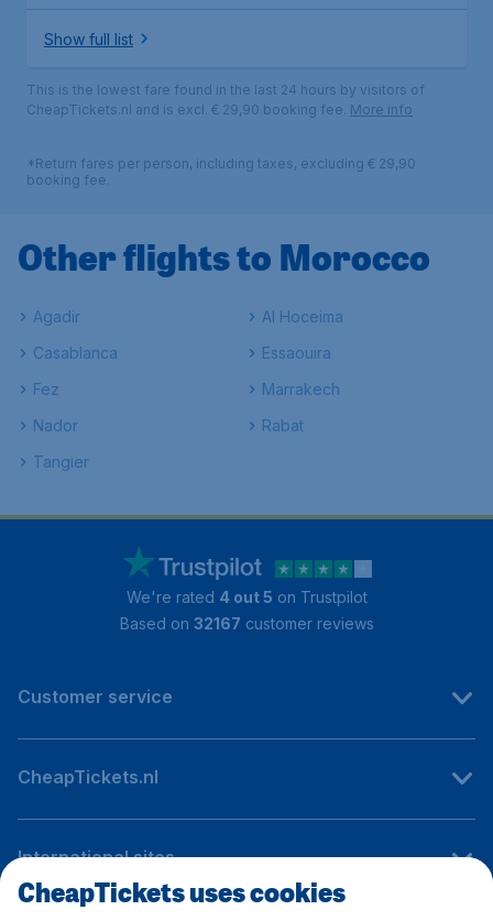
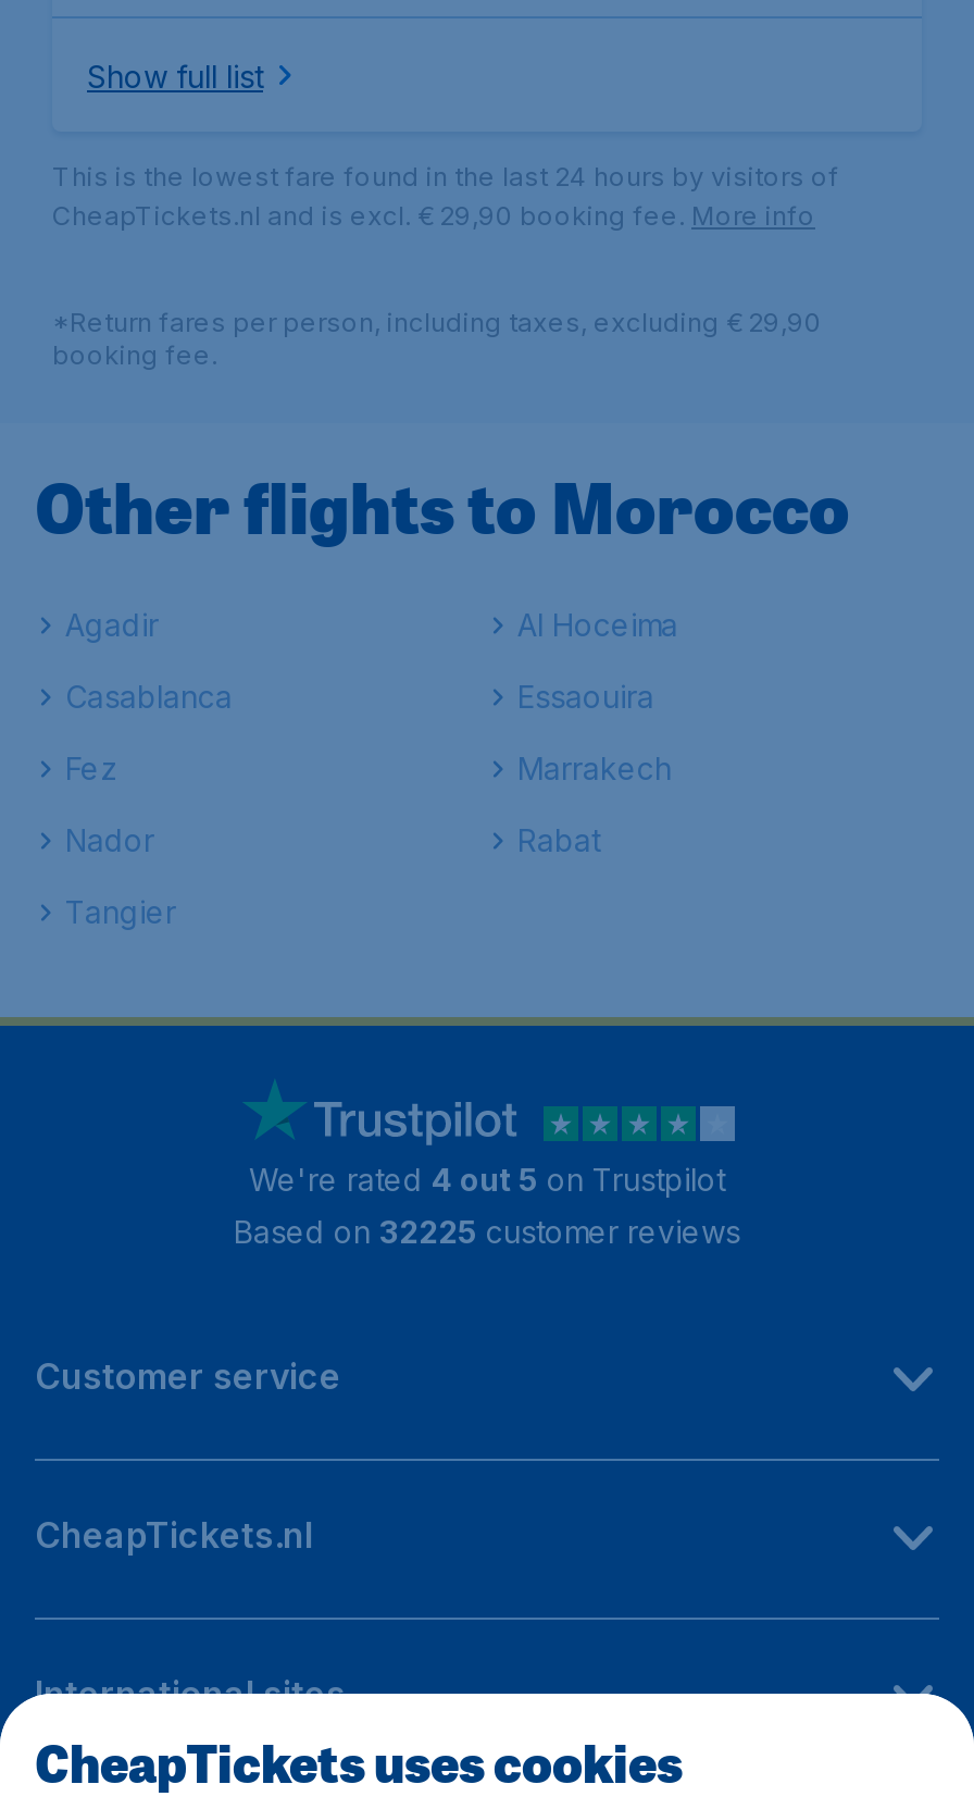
- Based on 32167 customer reviews
+ Based on 32225 customer reviews
